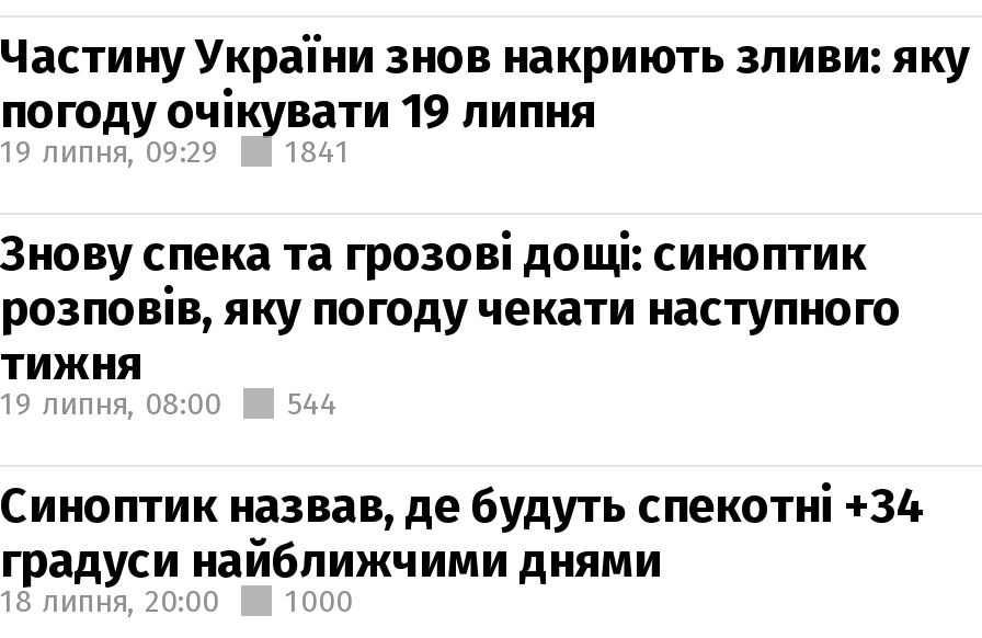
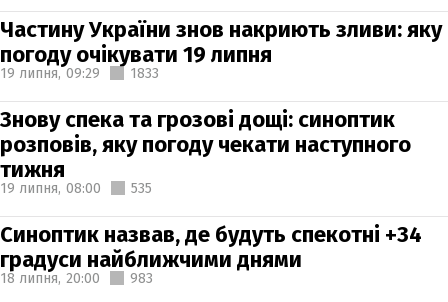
- 19 липня, 09:29 1841
+ 19 липня, 09:29 1833

- 19 липня, 08:00 544
+ 19 липня, 08:00 535

- 18 липня, 20:00 1000
+ 18 липня, 20:00 983
